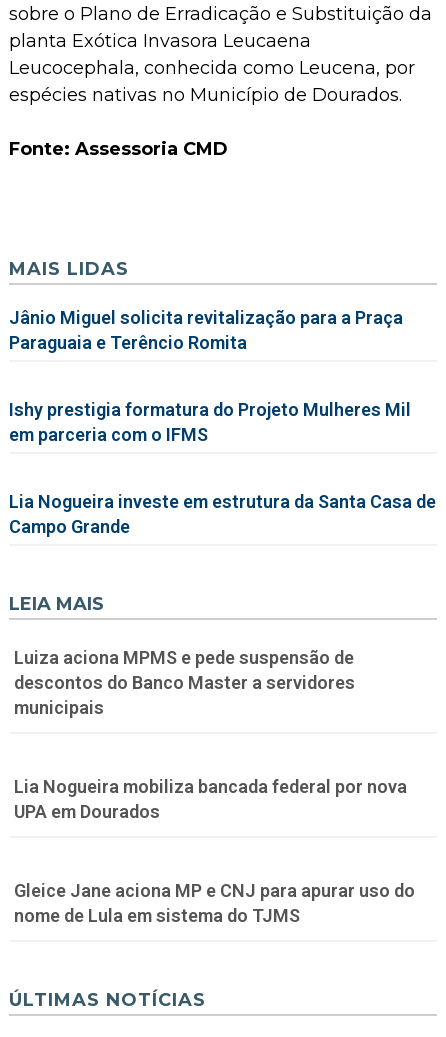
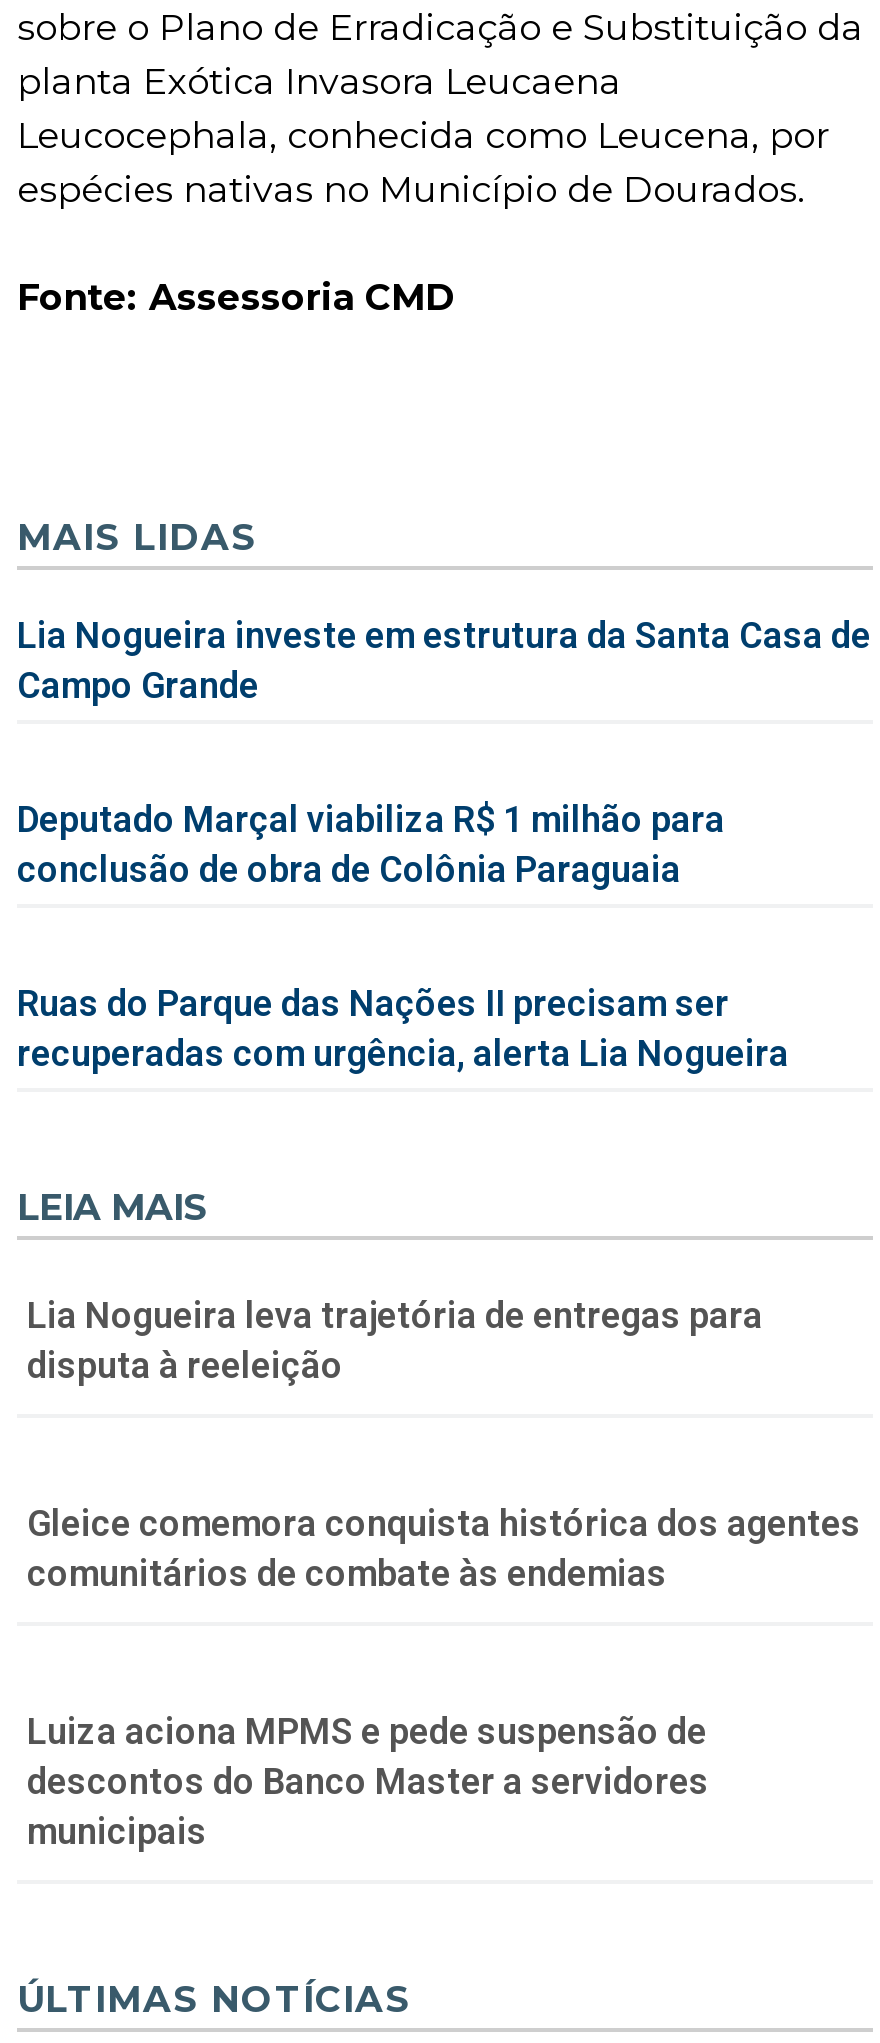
- Jânio Miguel solicita revitalização para a Praça
- Paraguaia e Terêncio Romita
- Ishy prestigia formatura do Projeto Mulheres Mil
- em parceria com o IFMS

moved up: Lia Nogueira investe em estrutura da Santa Casa de | Campo Grande

+ Deputado Marçal viabiliza R$ 1 milhão para
+ conclusão de obra de Colônia Paraguaia
+ Ruas do Parque das Nações II precisam ser
+ recuperadas com urgência, alerta Lia Nogueira

+ Lia Nogueira leva trajetória de entregas para
+ disputa à reeleição

+ Gleice comemora conquista histórica dos agentes
+ comunitários de combate às endemias

moved down: Luiza aciona MPMS e pede suspensão de | descontos do Banco Master a servidores | municipais

- Lia Nogueira mobiliza bancada federal por nova
- UPA em Dourados

- Gleice Jane aciona MP e CNJ para apurar uso do
- nome de Lula em sistema do TJMS
